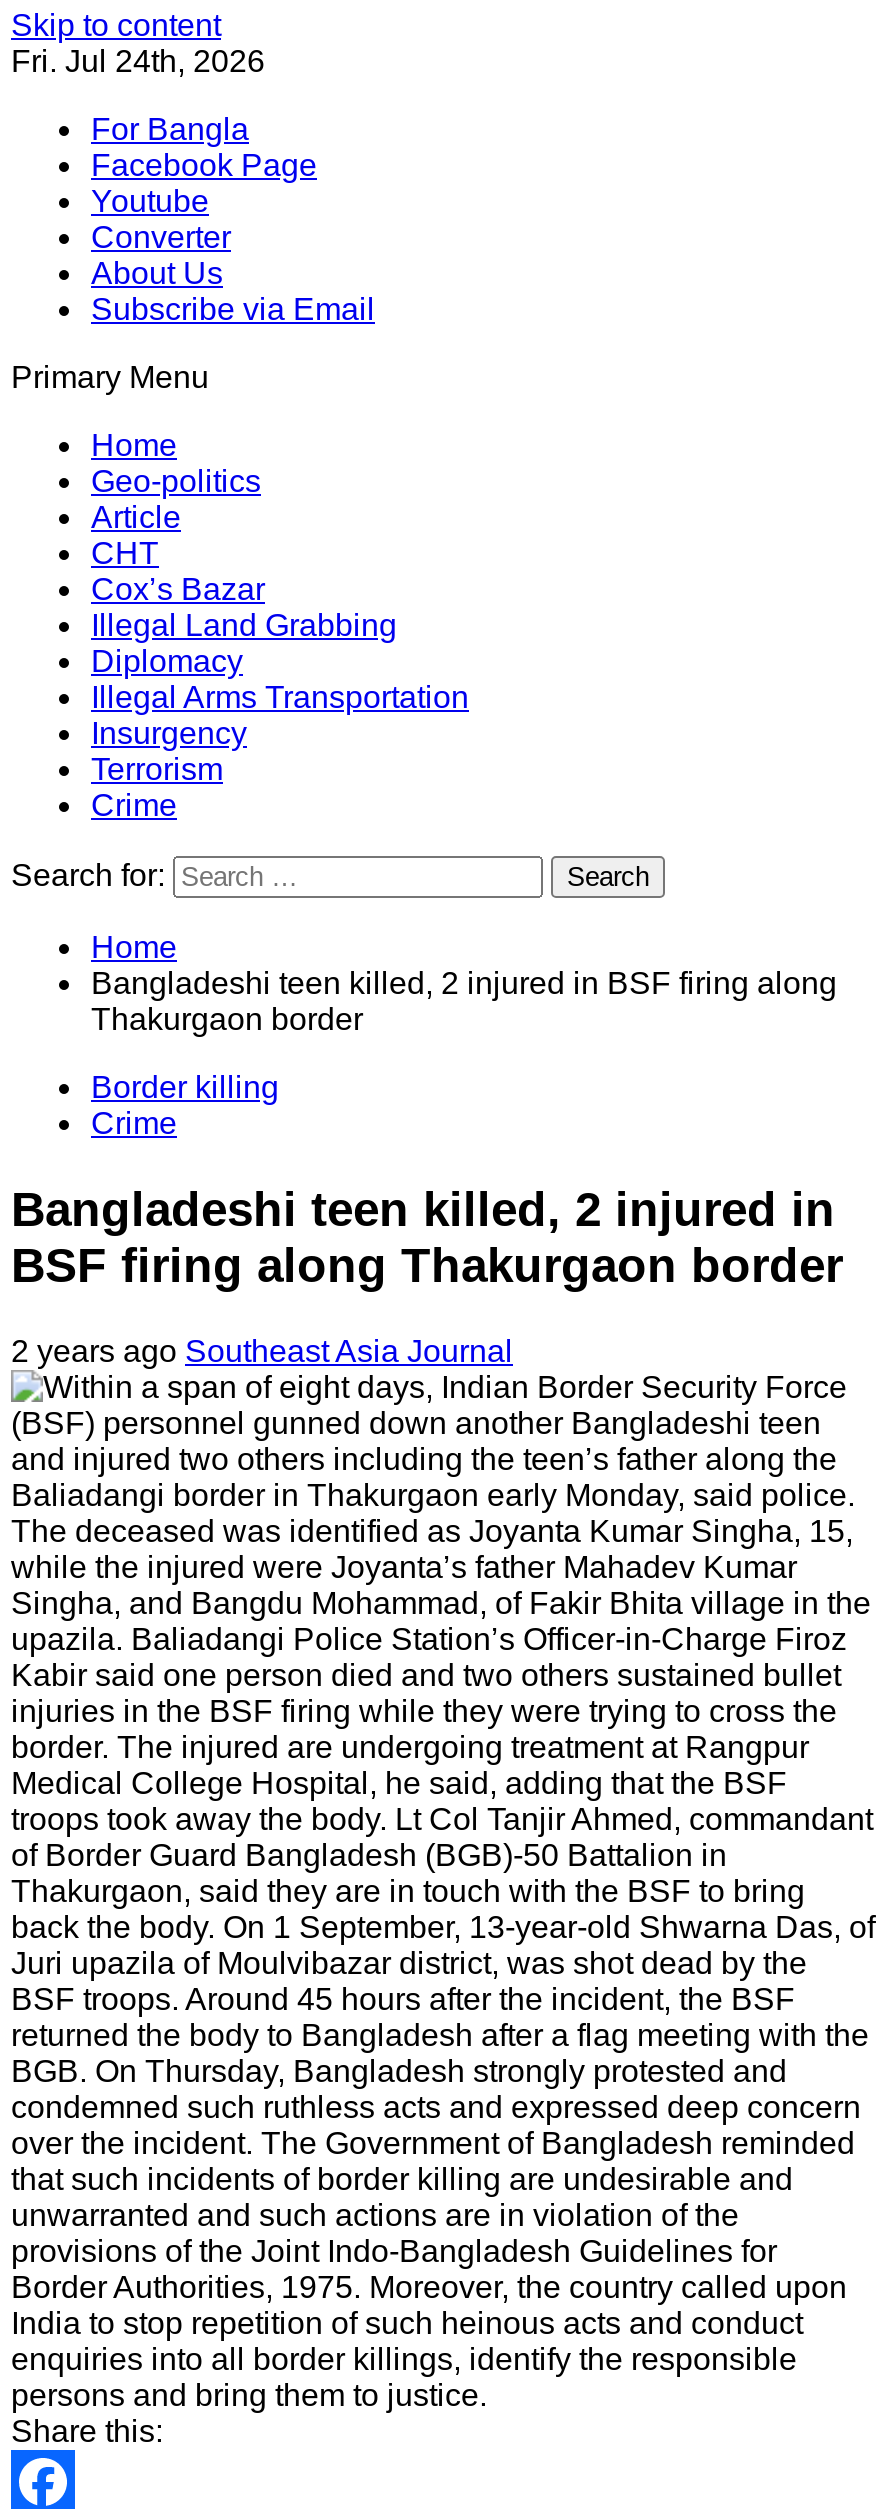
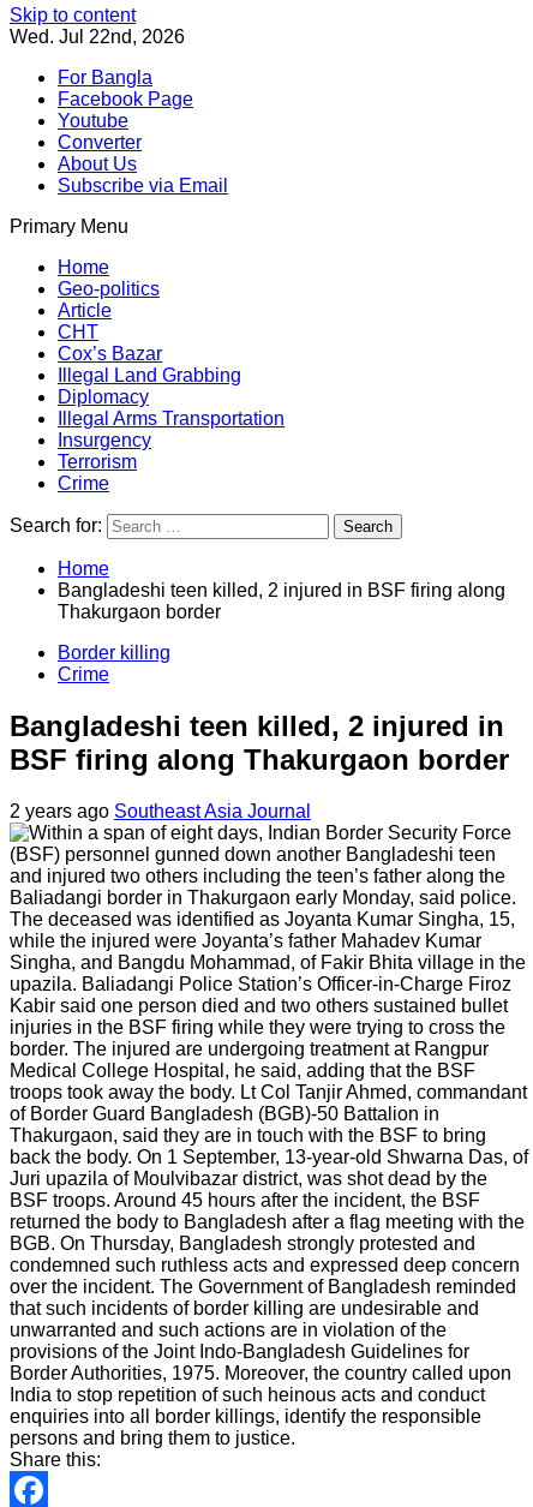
- Fri. Jul 24th, 2026
+ Wed. Jul 22nd, 2026
